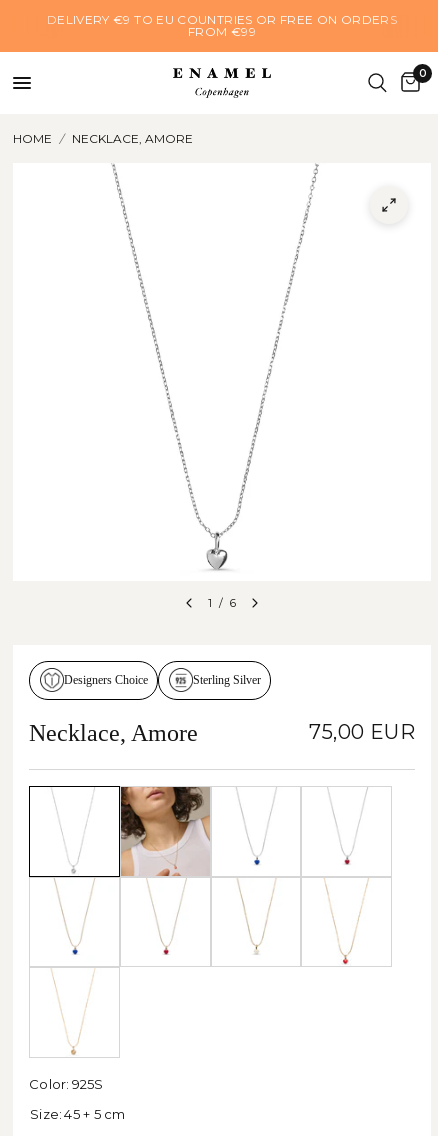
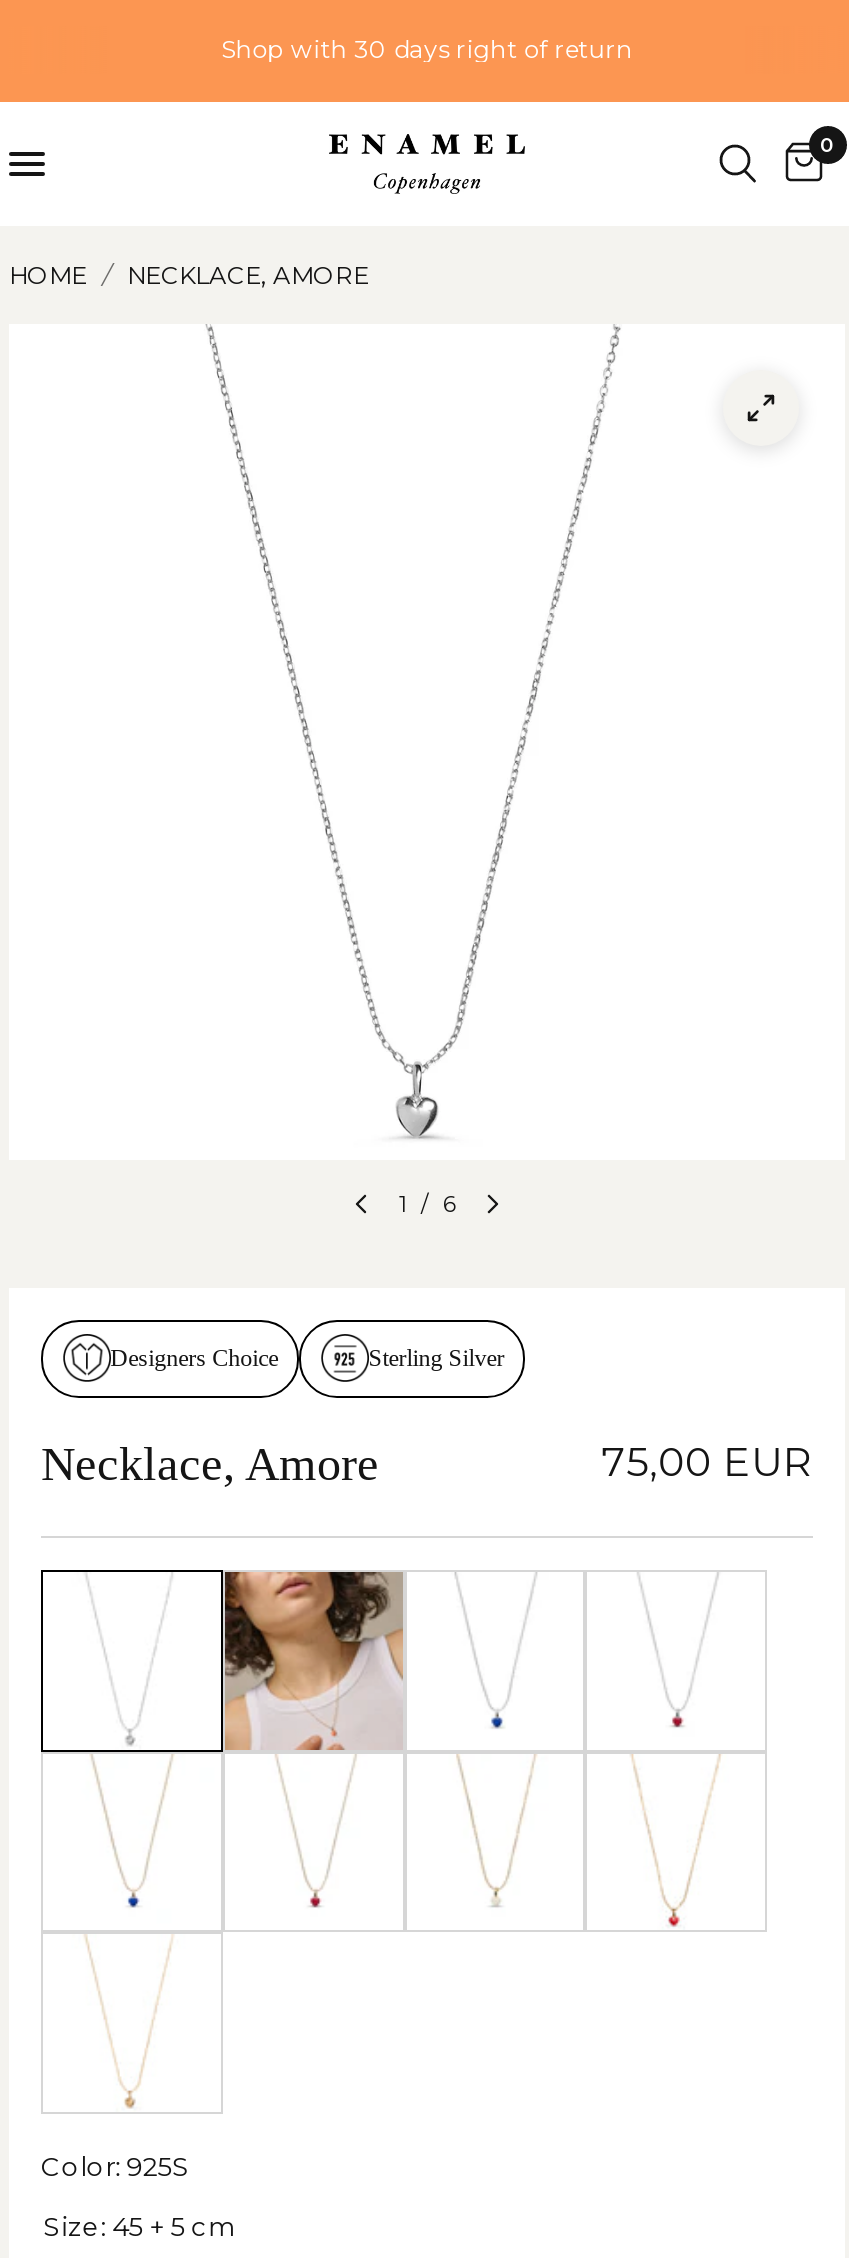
- DELIVERY €9 TO EU COUNTRIES OR FREE ON ORDERS
- FROM €99
+ Shop with 30 days right of return
